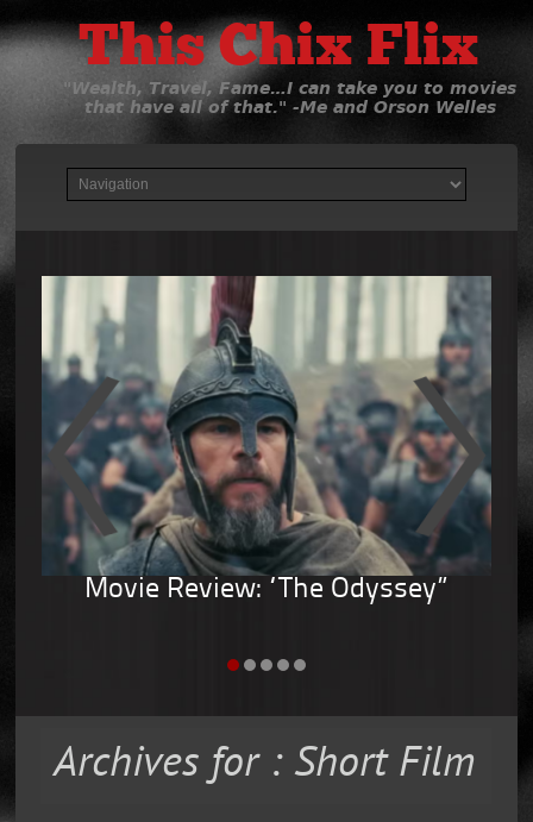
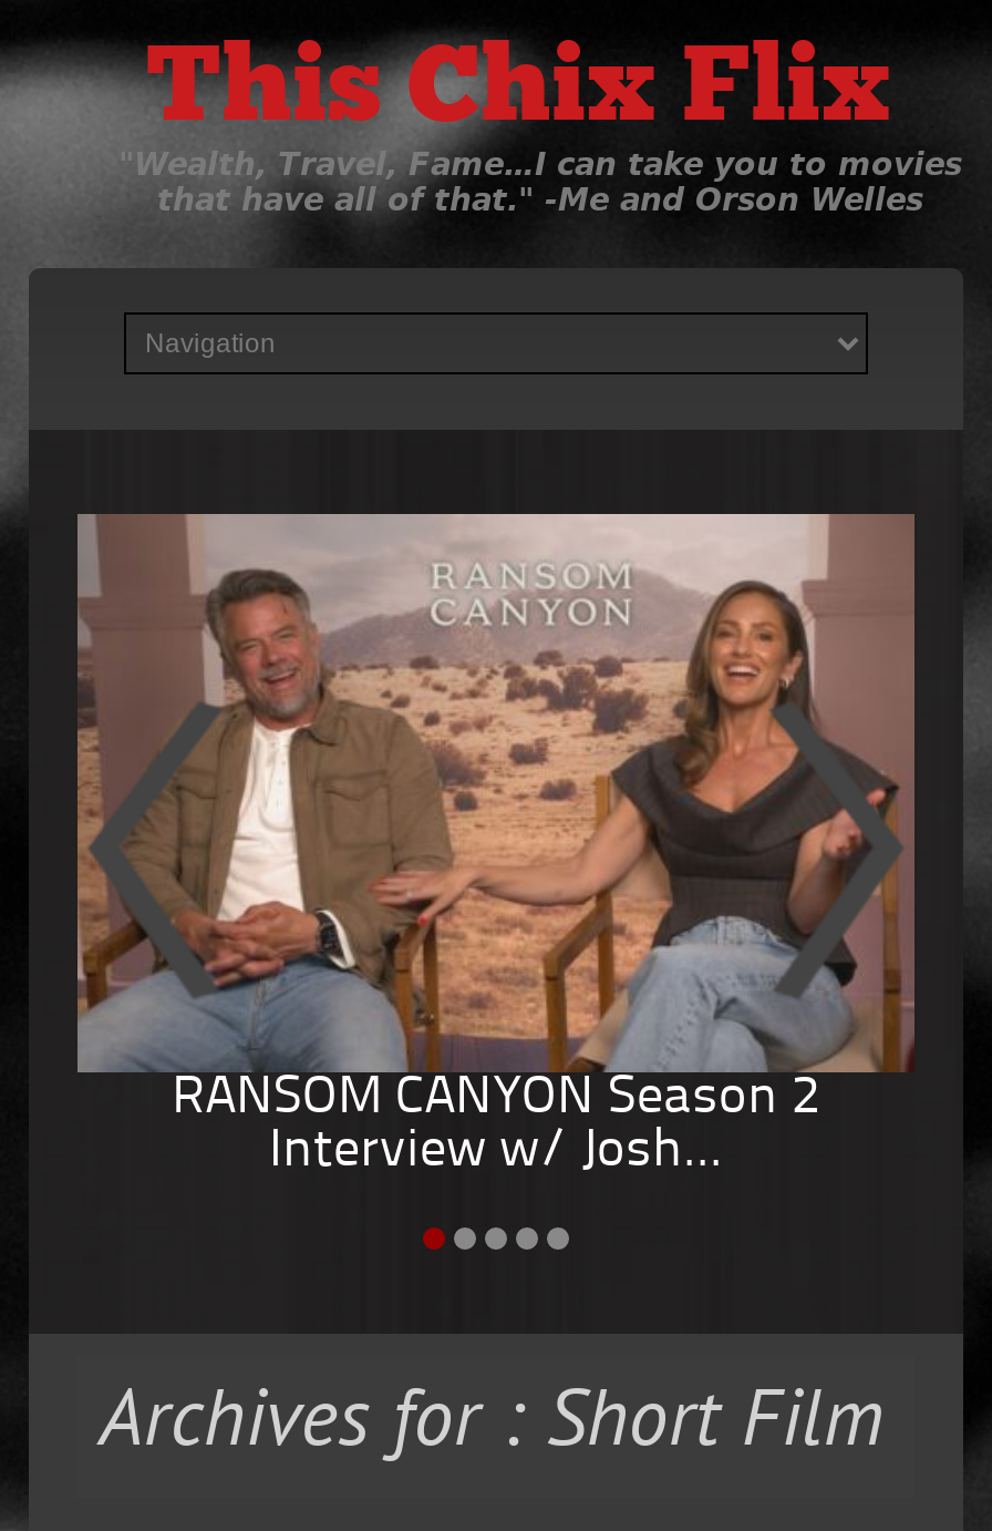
- [image]
- Movie Review: “The Odyssey”
+ [image]
+ RANSOM CANYON Season 2
+ Interview w/ Josh...
